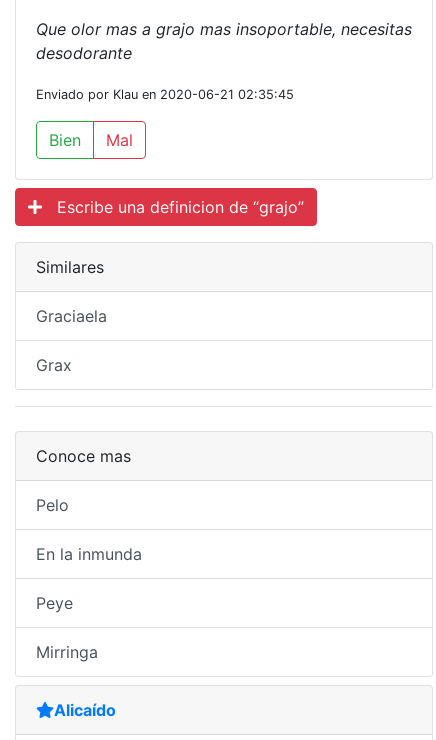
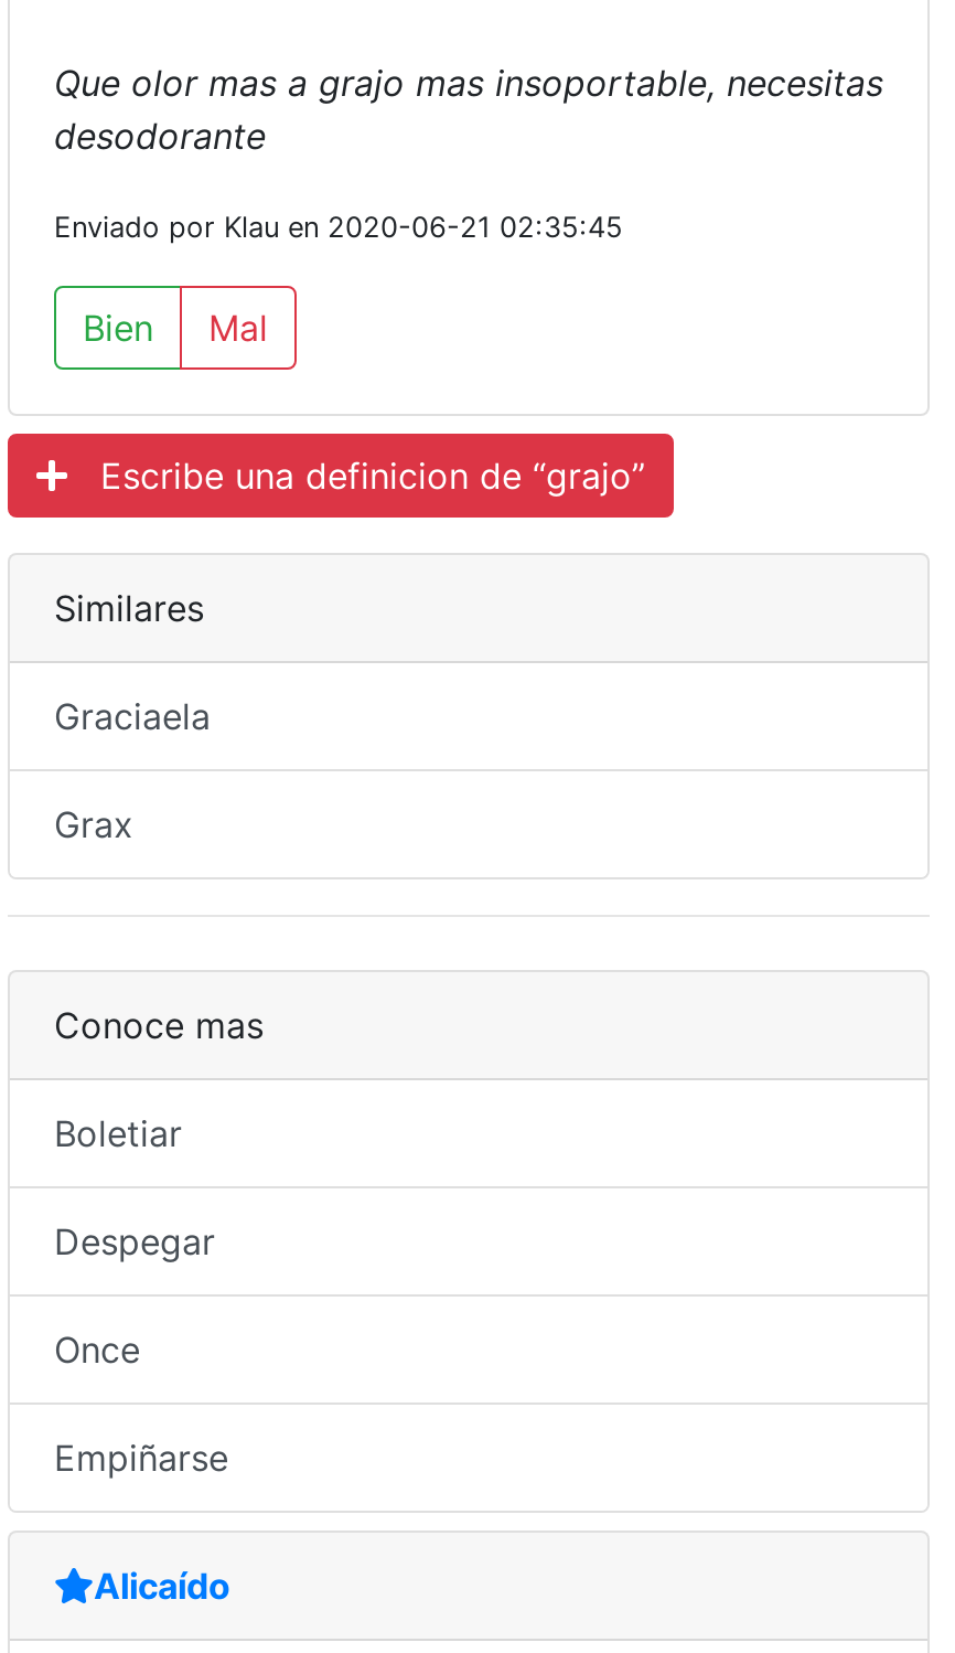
- Pelo
+ Boletiar

- En la inmunda
+ Despegar

- Peye
+ Once

- Mirringa
+ Empiñarse
